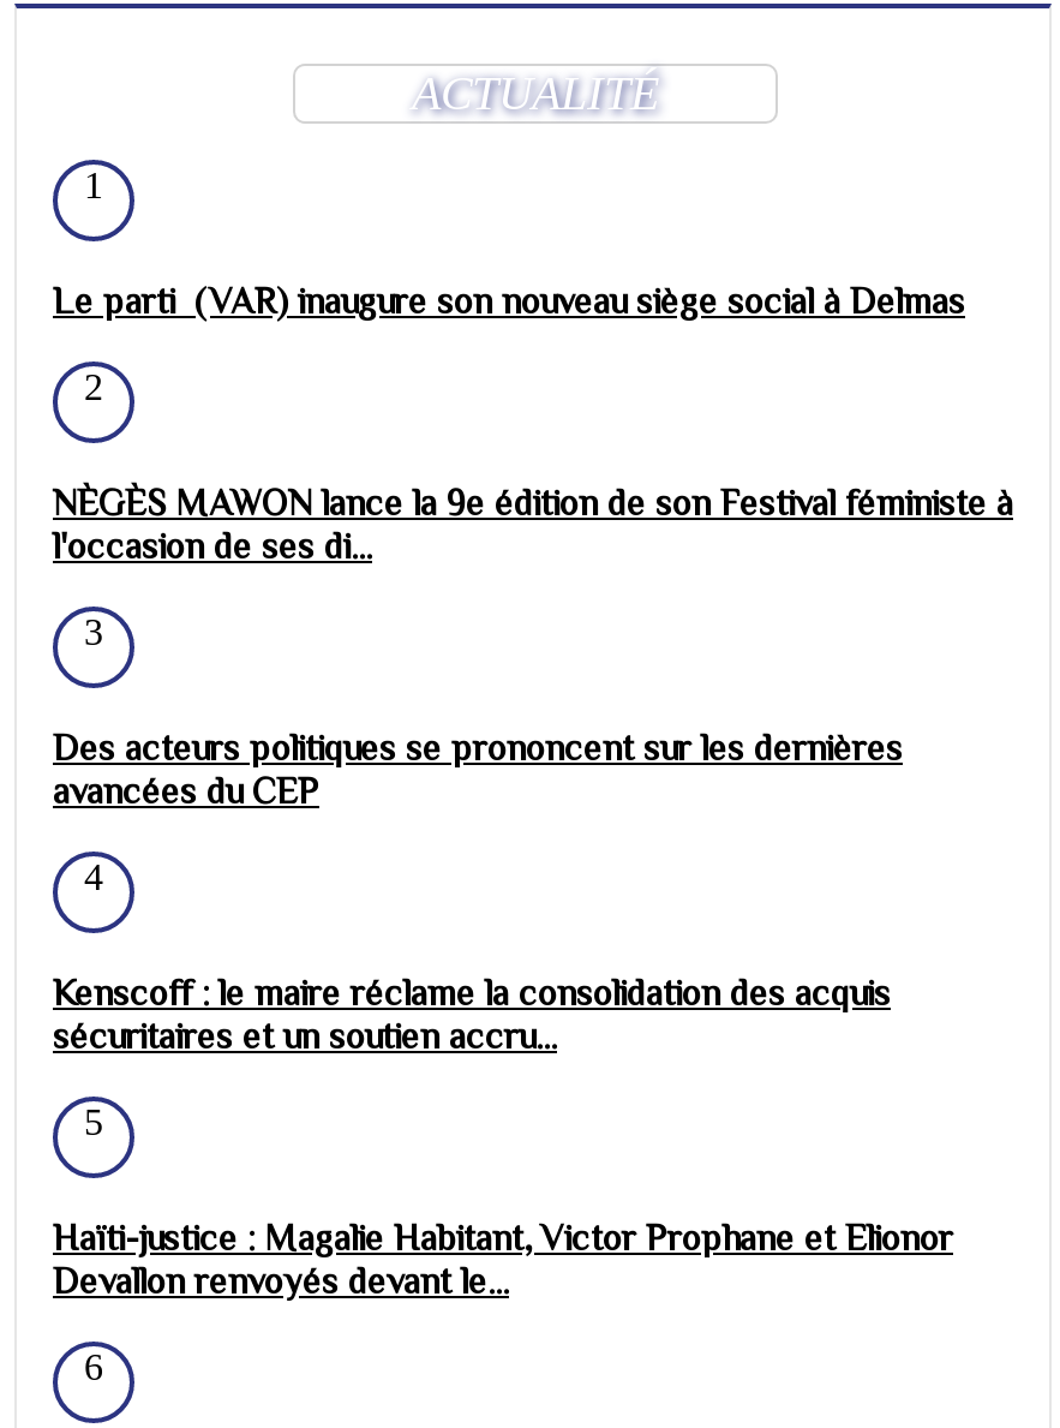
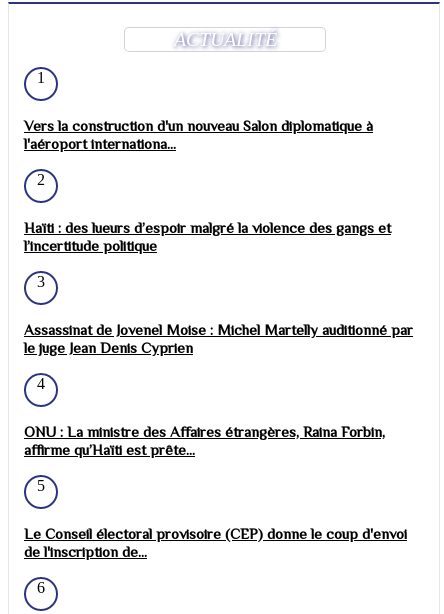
- Le parti (VAR) inaugure son nouveau siège social à Delmas
+ Vers la construction d'un nouveau Salon diplomatique à
+ l'aéroport internationa...

- NÈGÈS MAWON lance la 9e édition de son Festival féministe à
- l'occasion de ses di...
+ Haïti : des lueurs d’espoir malgré la violence des gangs et
+ l’incertitude politique

- Des acteurs politiques se prononcent sur les dernières
- avancées du CEP
+ Assassinat de Jovenel Moise : Michel Martelly auditionné par
+ le juge Jean Denis Cyprien

- Kenscoff : le maire réclame la consolidation des acquis
- sécuritaires et un soutien accru...
+ ONU : La ministre des Affaires étrangères, Raina Forbin,
+ affirme qu’Haïti est prête...

- Haïti-justice : Magalie Habitant, Victor Prophane et Elionor
- Devallon renvoyés devant le...
+ Le Conseil électoral provisoire (CEP) donne le coup d'envoi
+ de l'inscription de...
